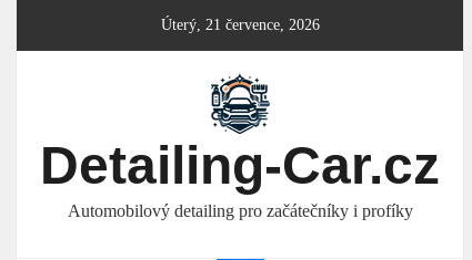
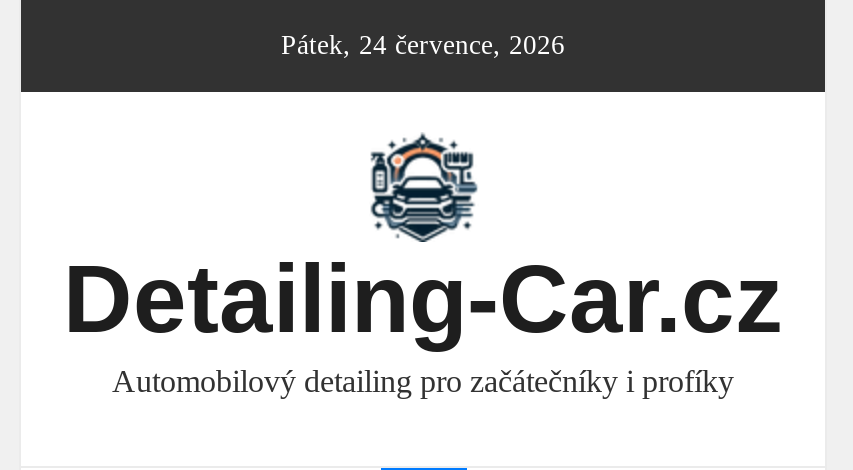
- Úterý, 21 července, 2026
+ Pátek, 24 července, 2026
